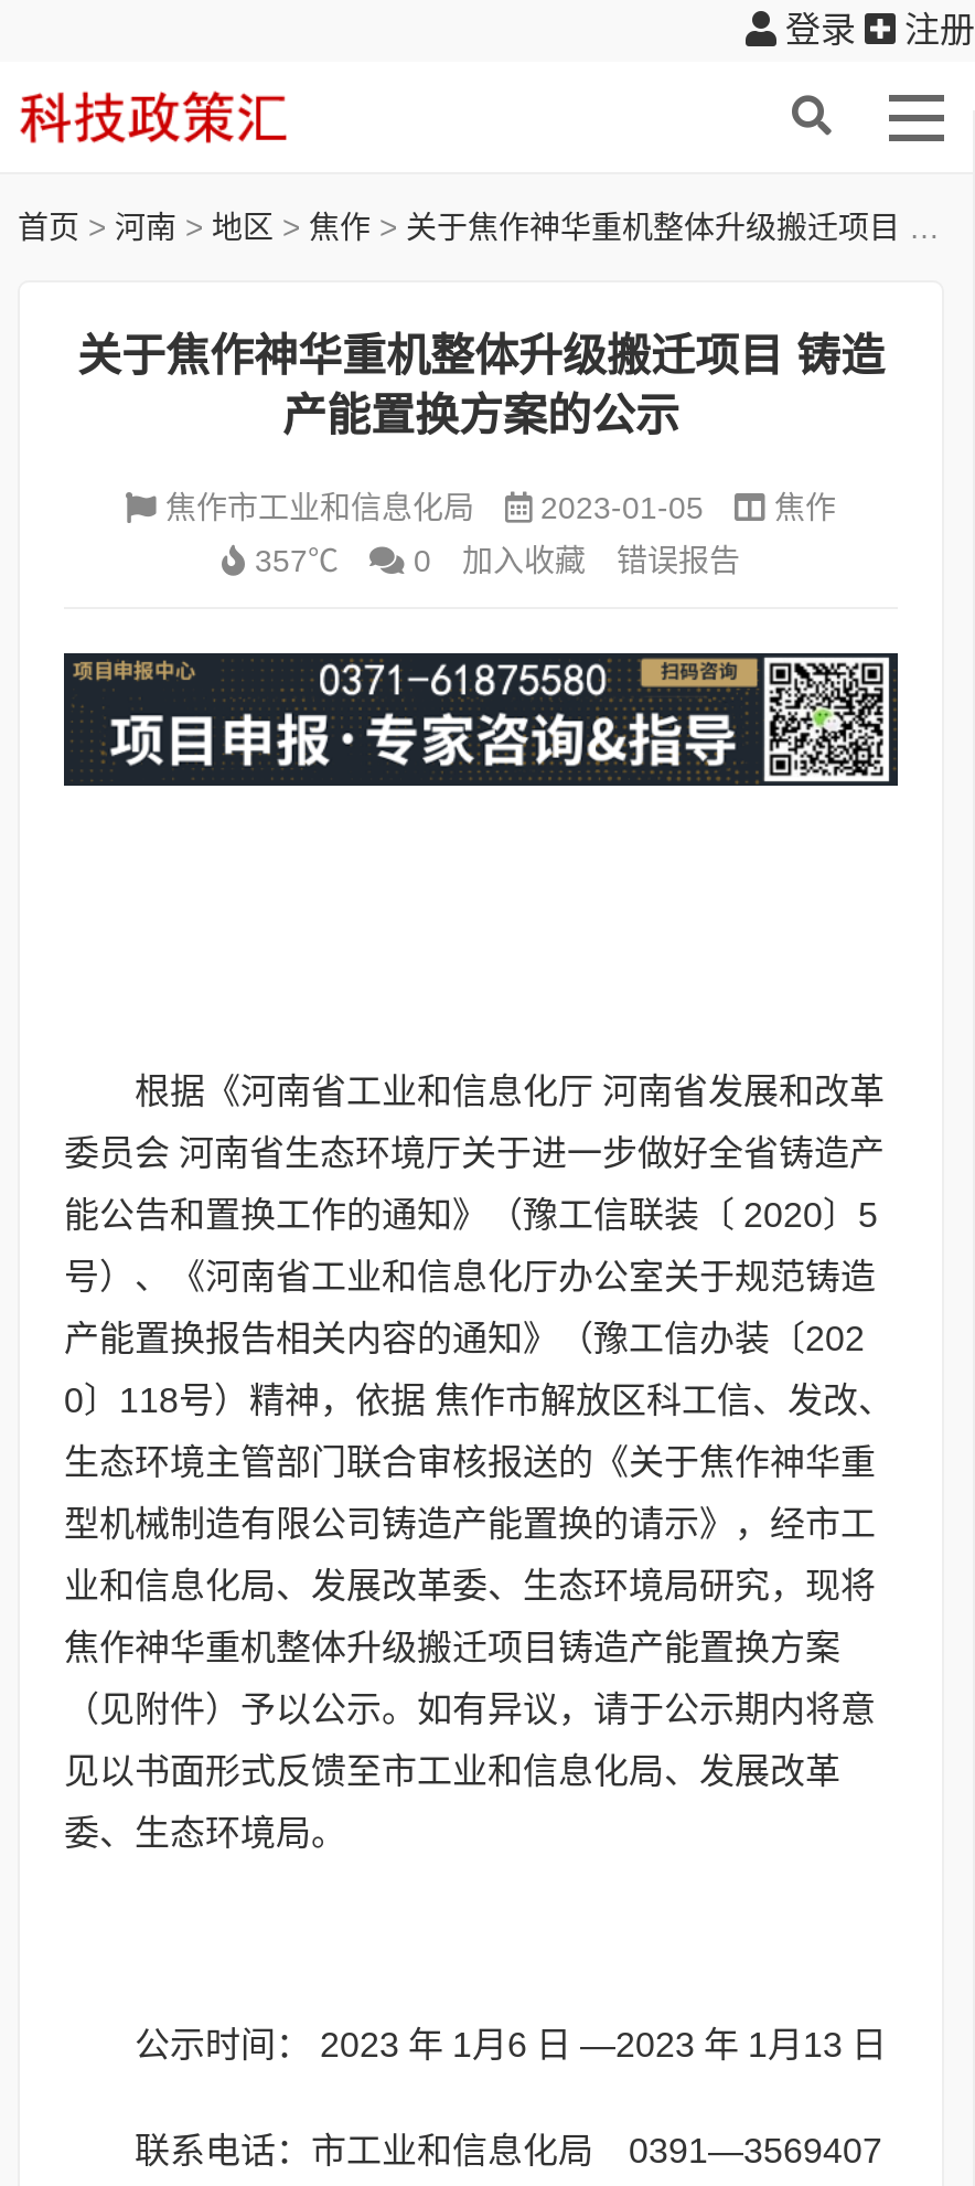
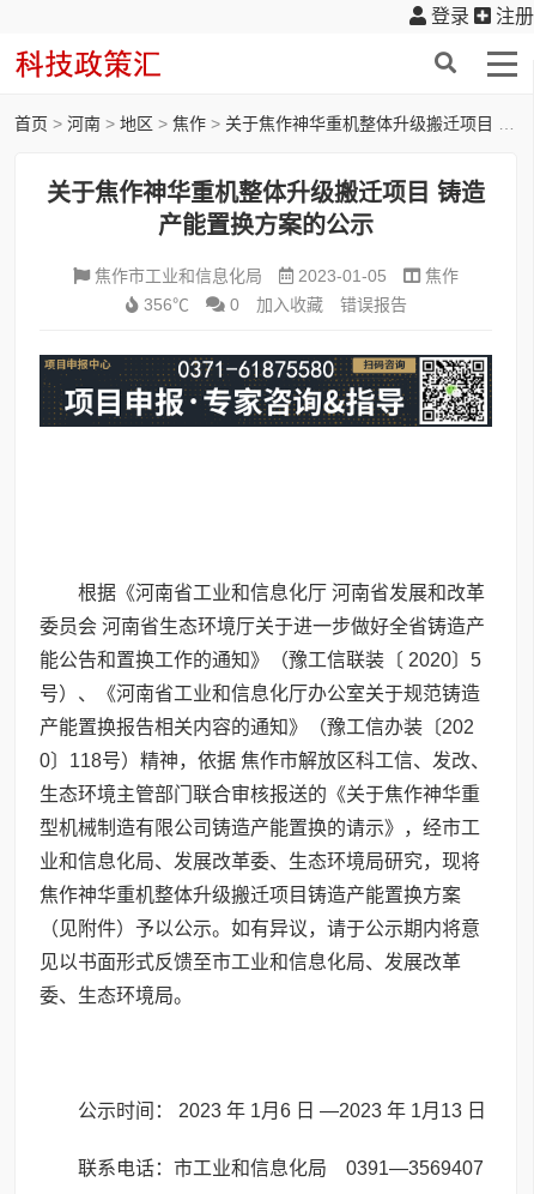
- 357℃
+ 356℃
